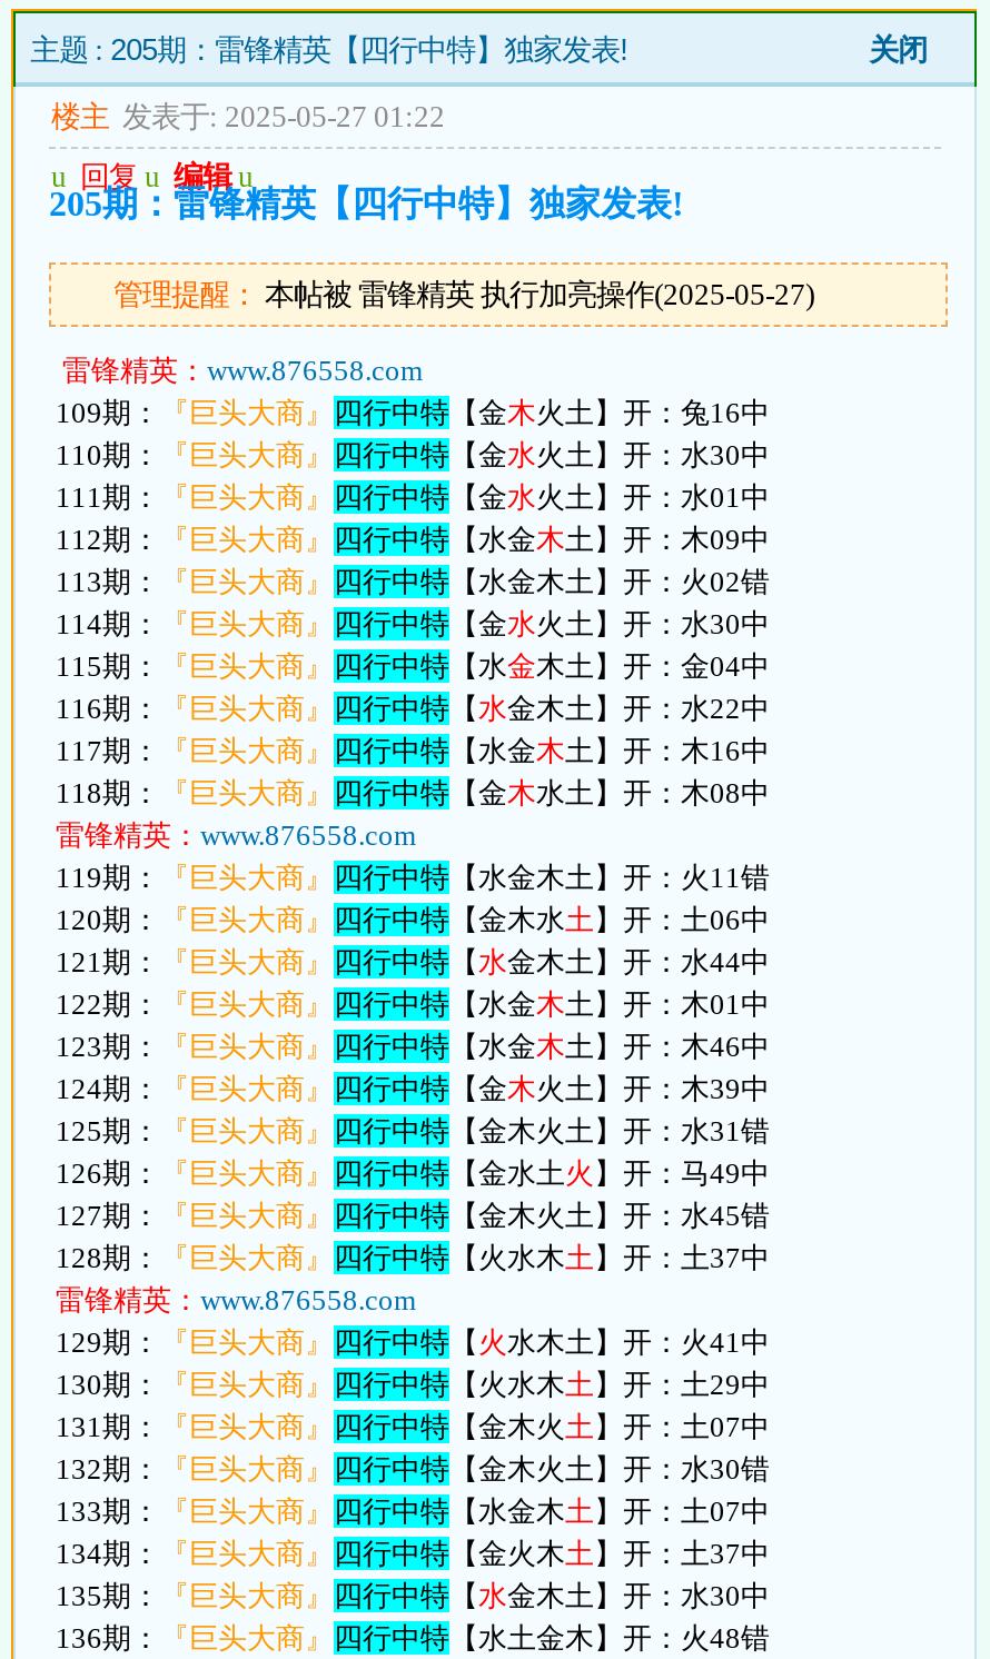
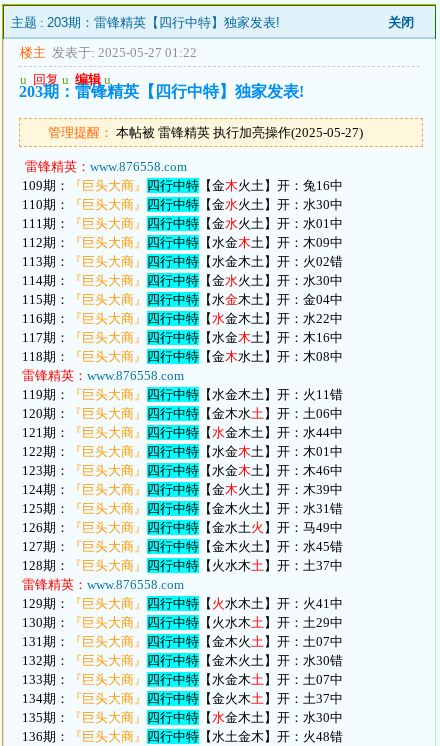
- 主题 : 205期：雷锋精英【四行中特】独家发表!
+ 主题 : 203期：雷锋精英【四行中特】独家发表!

- 205期：雷锋精英【四行中特】独家发表!
+ 203期：雷锋精英【四行中特】独家发表!
